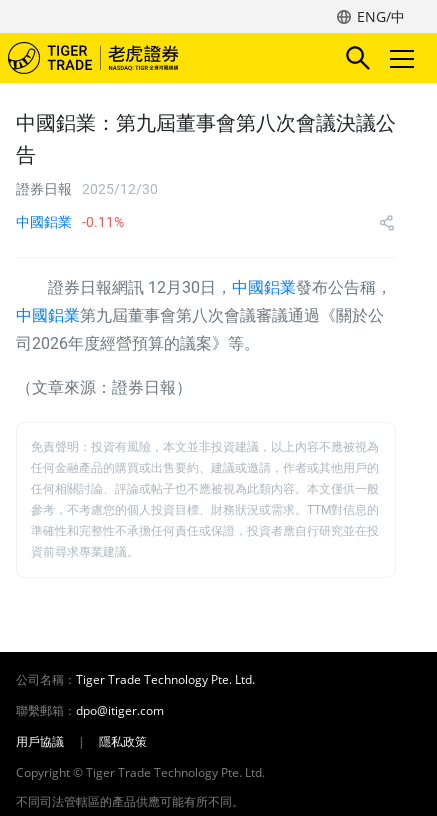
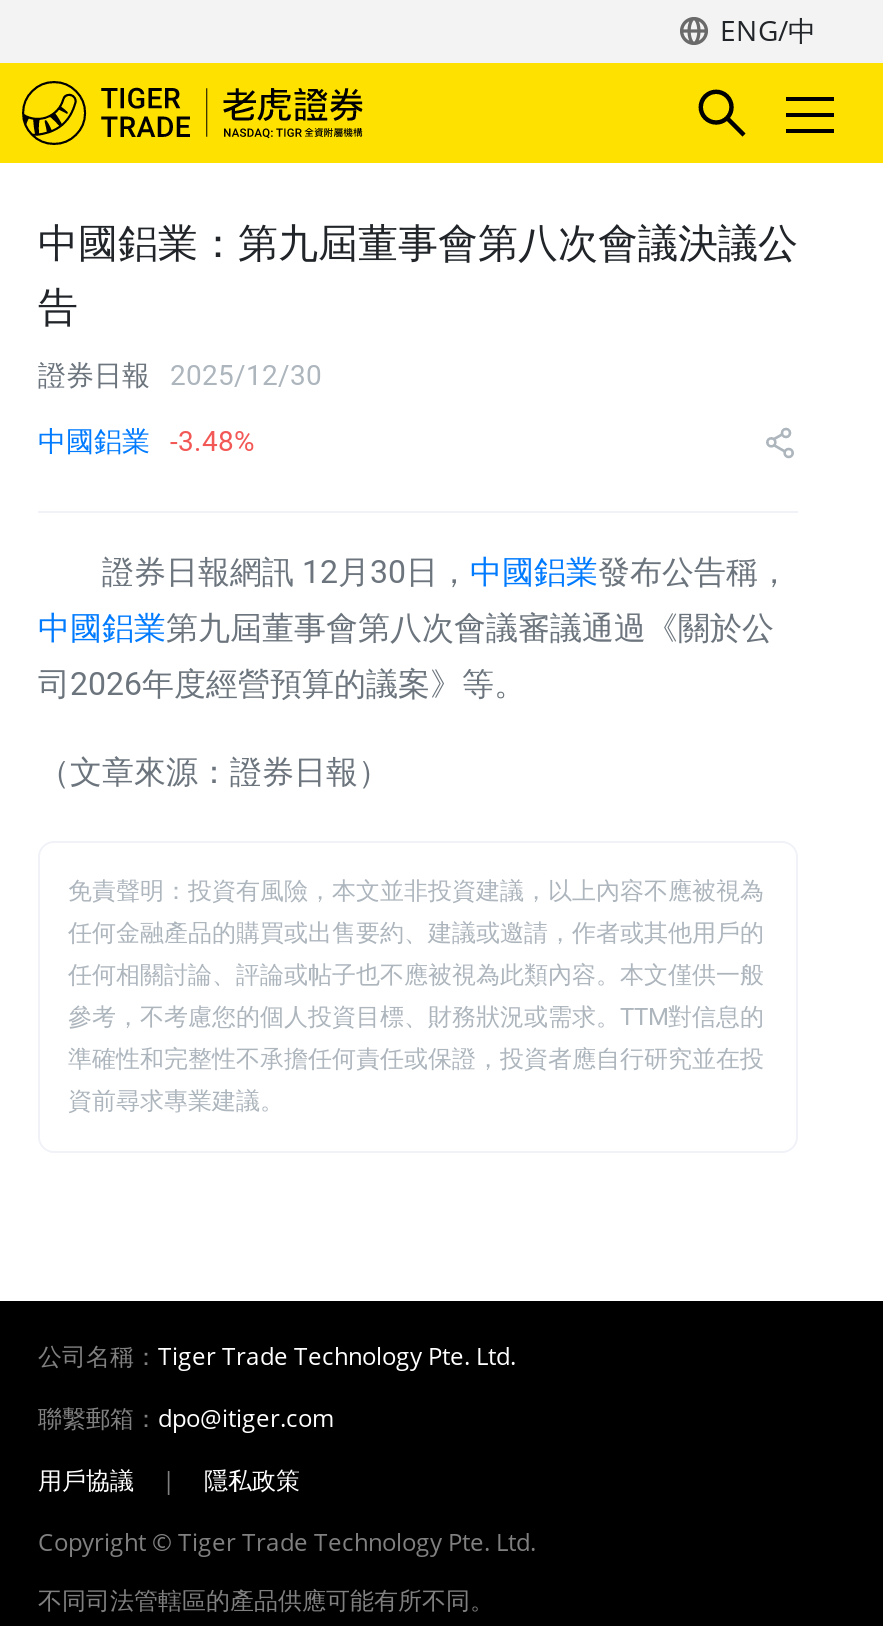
- 中國鋁業 -0.11%
+ 中國鋁業 -3.48%
